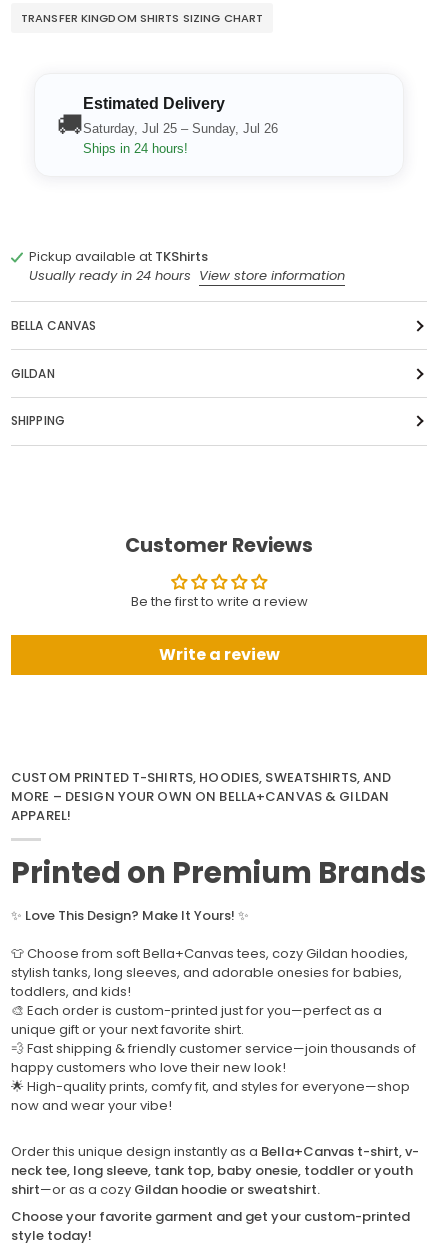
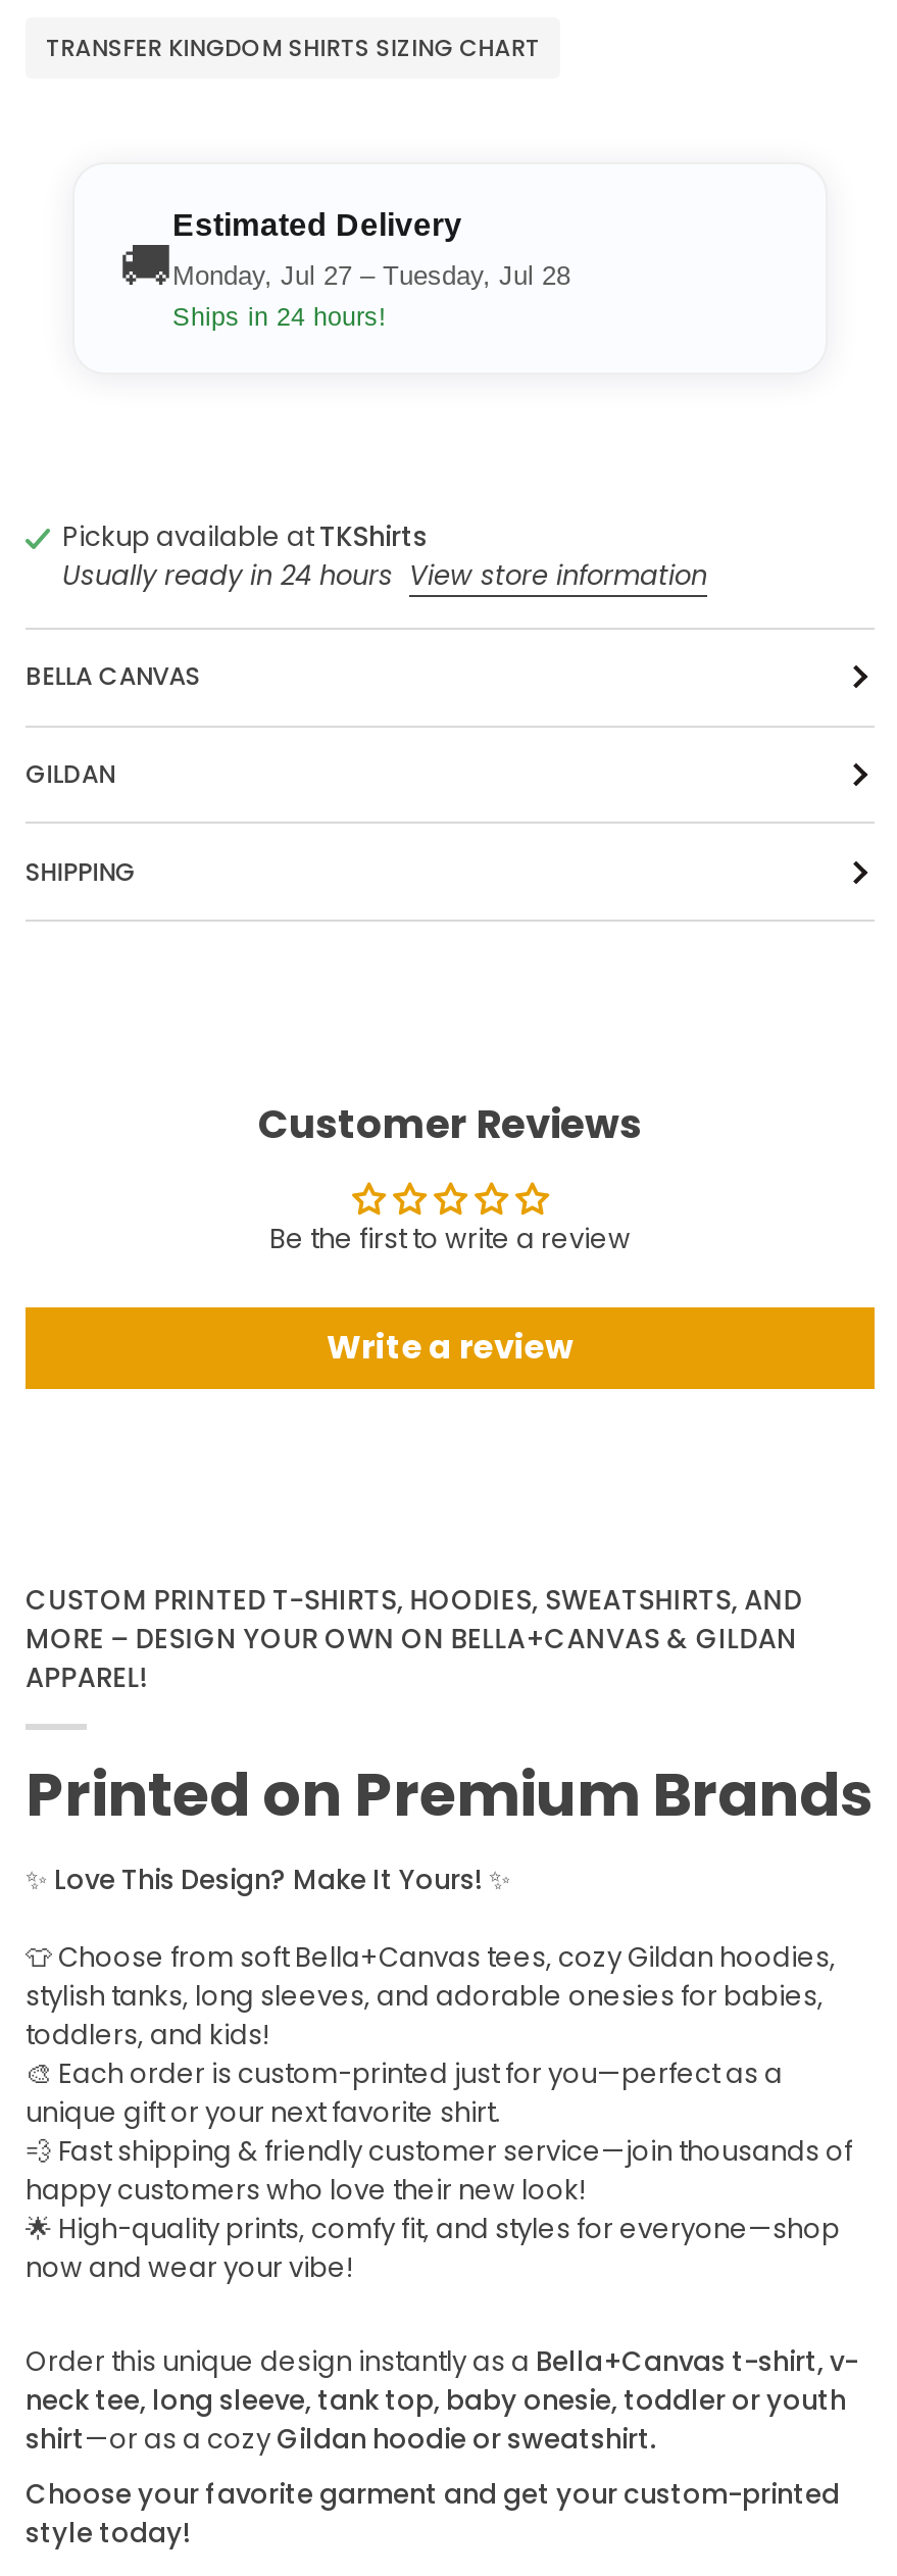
- Saturday, Jul 25 – Sunday, Jul 26
+ Monday, Jul 27 – Tuesday, Jul 28
